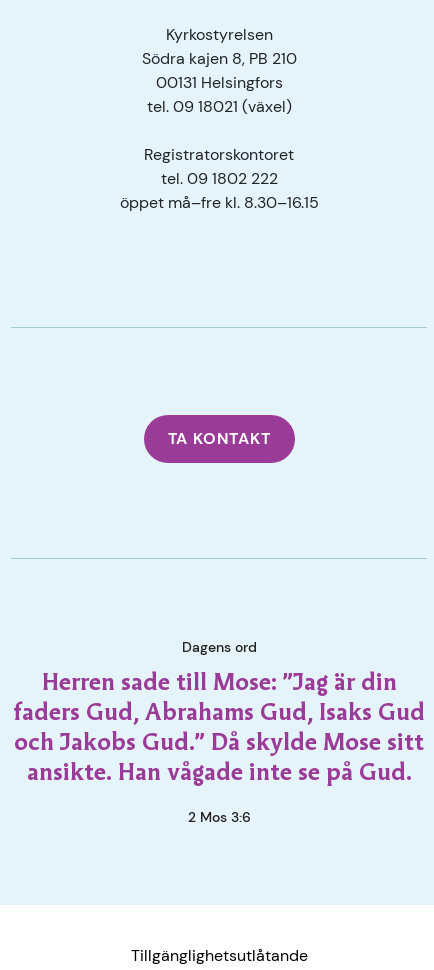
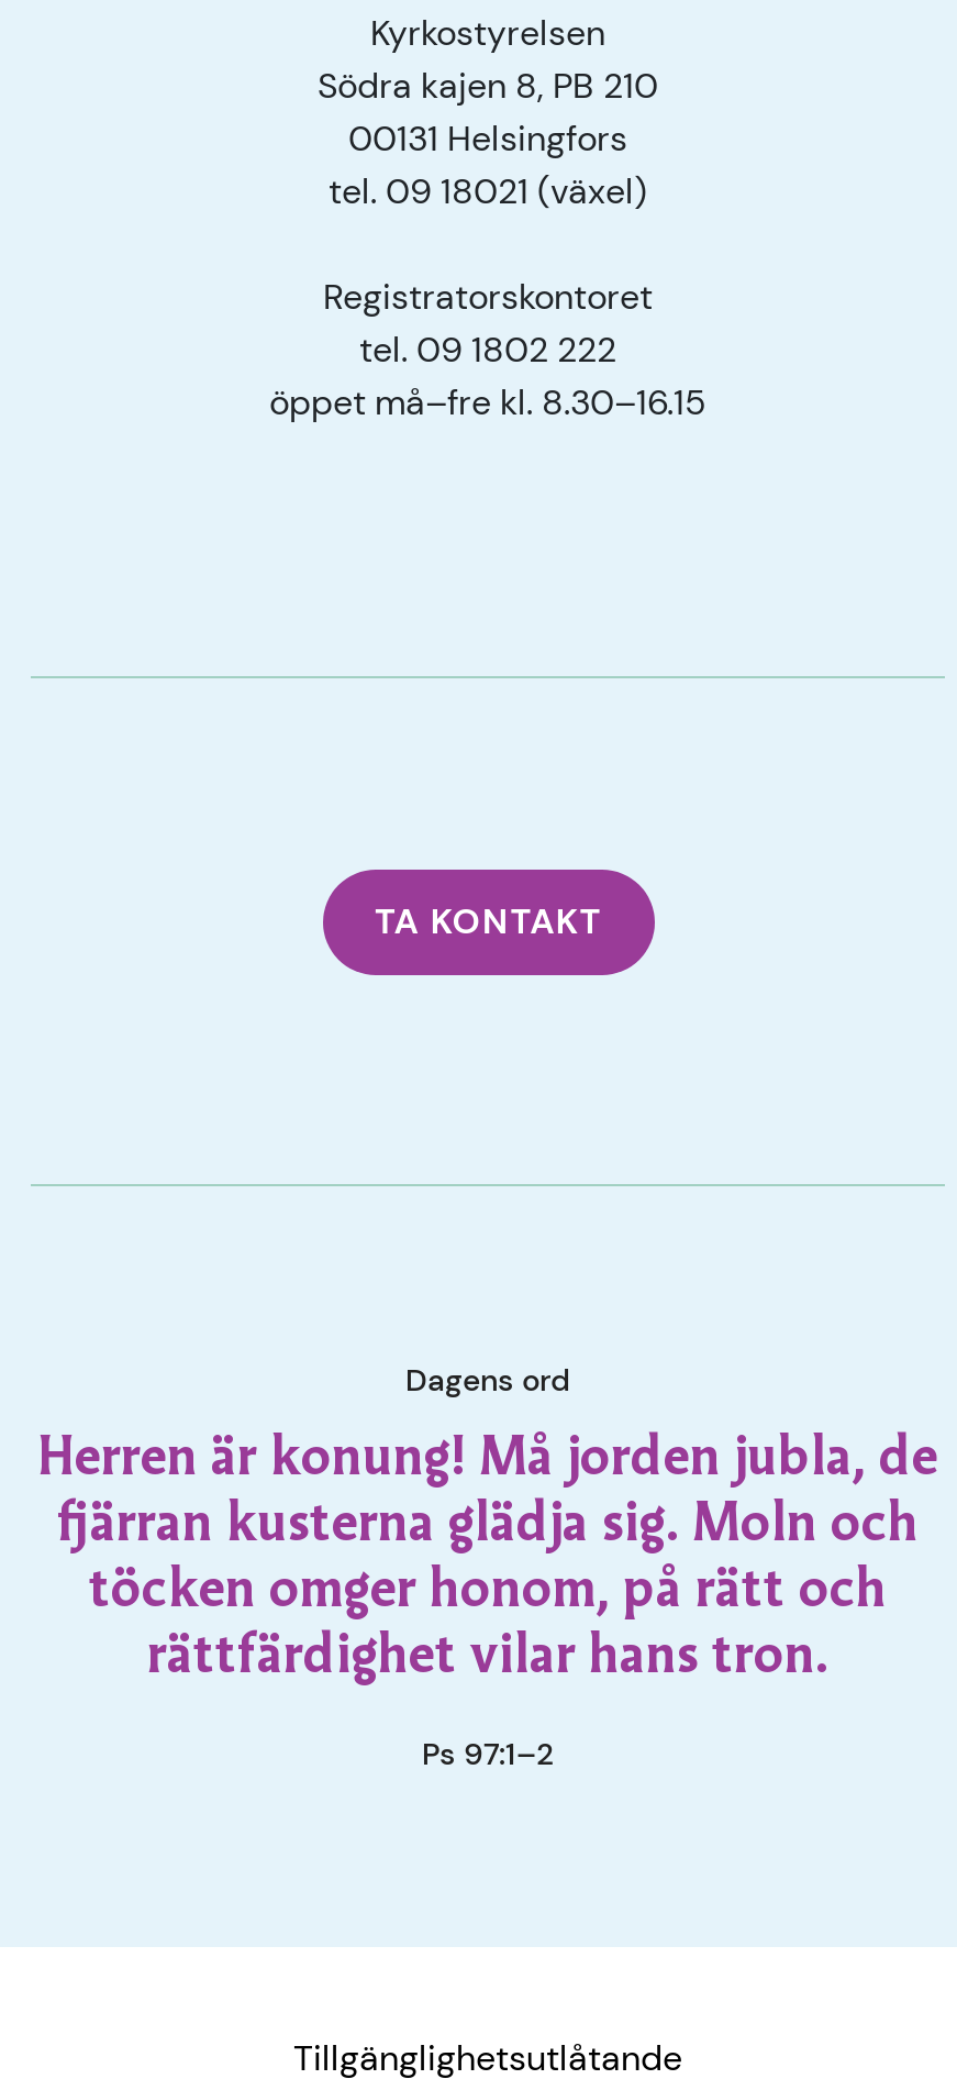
- Herren sade till Mose: ”Jag är din
- faders Gud, Abrahams Gud, Isaks Gud
- och Jakobs Gud.” Då skylde Mose sitt
- ansikte. Han vågade inte se på Gud.
+ Herren är konung! Må jorden jubla, de
+ fjärran kusterna glädja sig. Moln och
+ töcken omger honom, på rätt och
+ rättfärdighet vilar hans tron.

- 2 Mos 3:6
+ Ps 97:1–2
